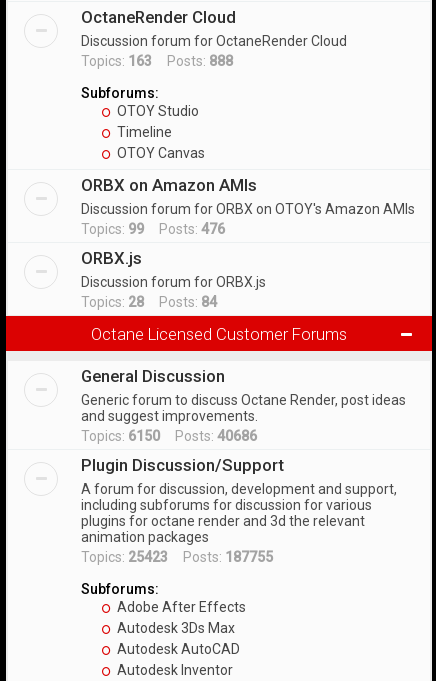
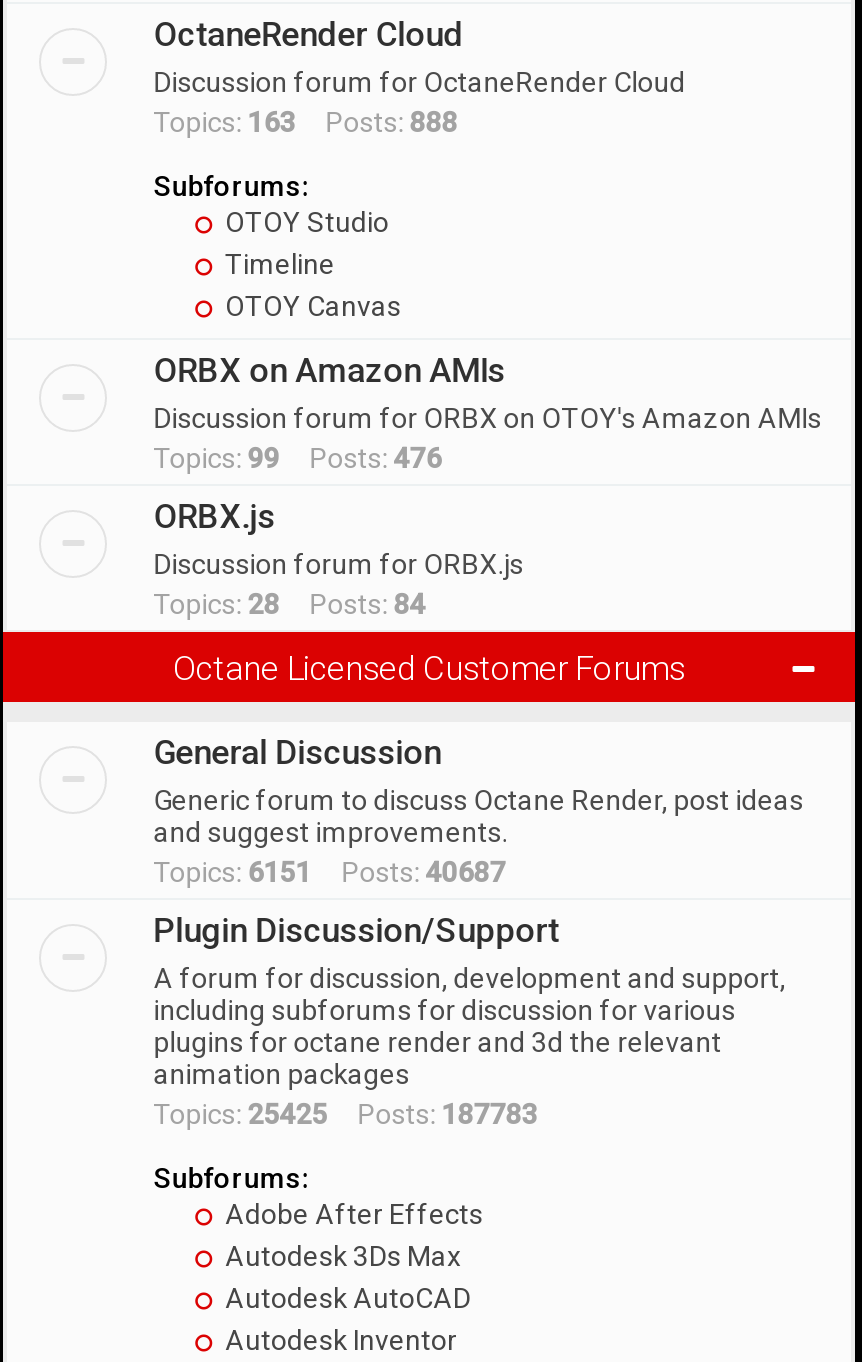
- Topics: 6150 Posts: 40686
+ Topics: 6151 Posts: 40687

- Topics: 25423 Posts: 187755
+ Topics: 25425 Posts: 187783
